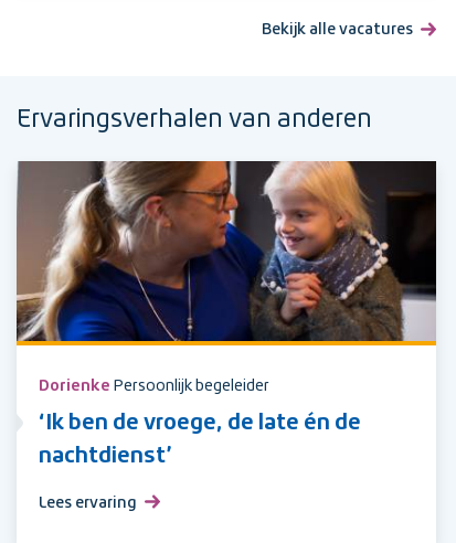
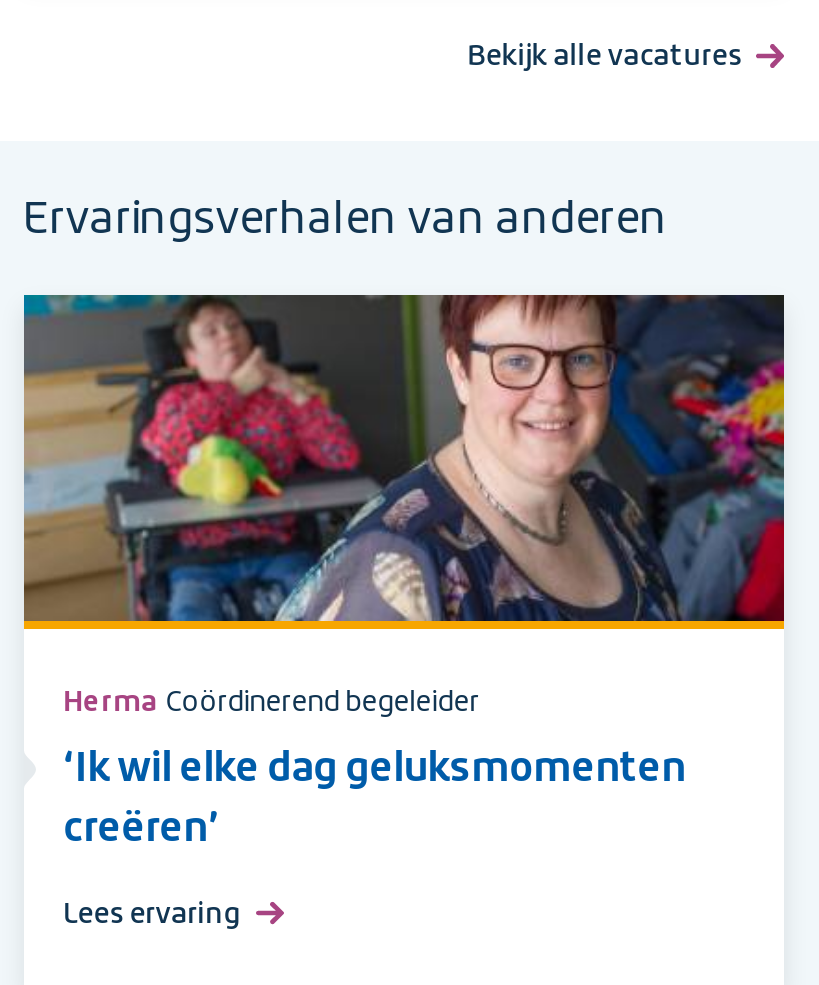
- [image]
- Dorienke Persoonlijk begeleider
+ [image]
+ Herma Coördinerend begeleider

- ‘Ik ben de vroege, de late én de
+ ‘Ik wil elke dag geluksmomenten

- nachtdienst’
+ creëren’
